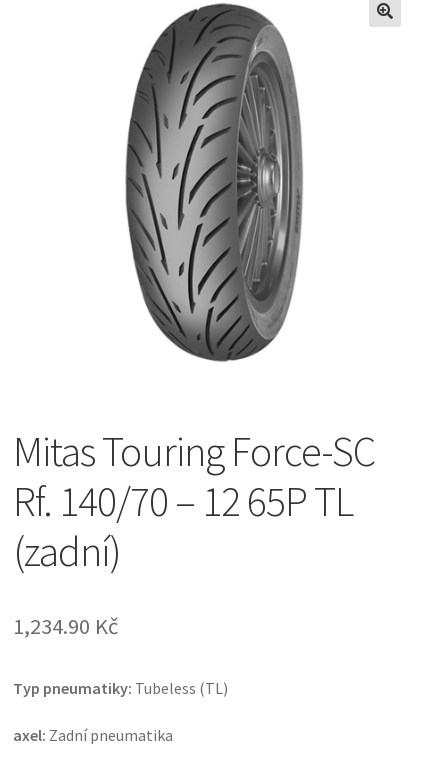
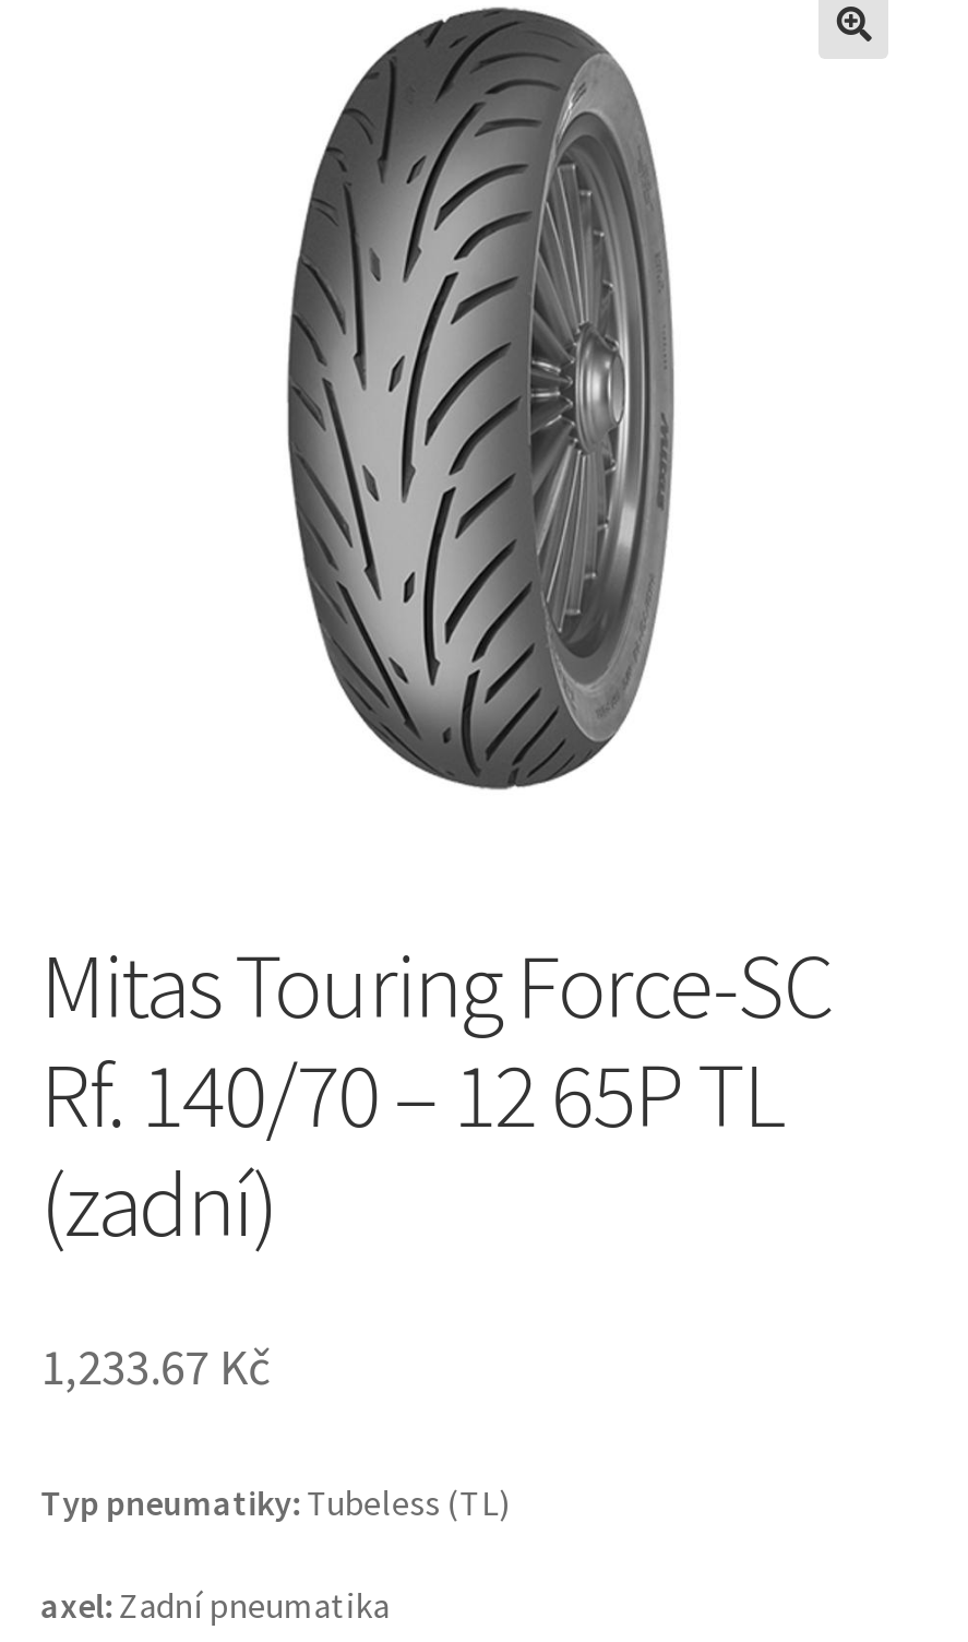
- 1,234.90 Kč
+ 1,233.67 Kč
